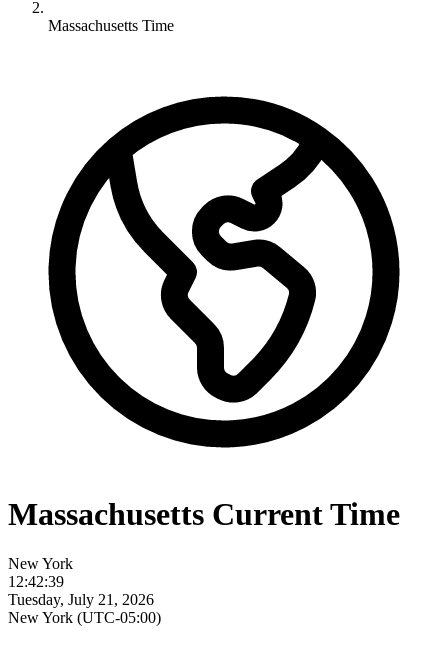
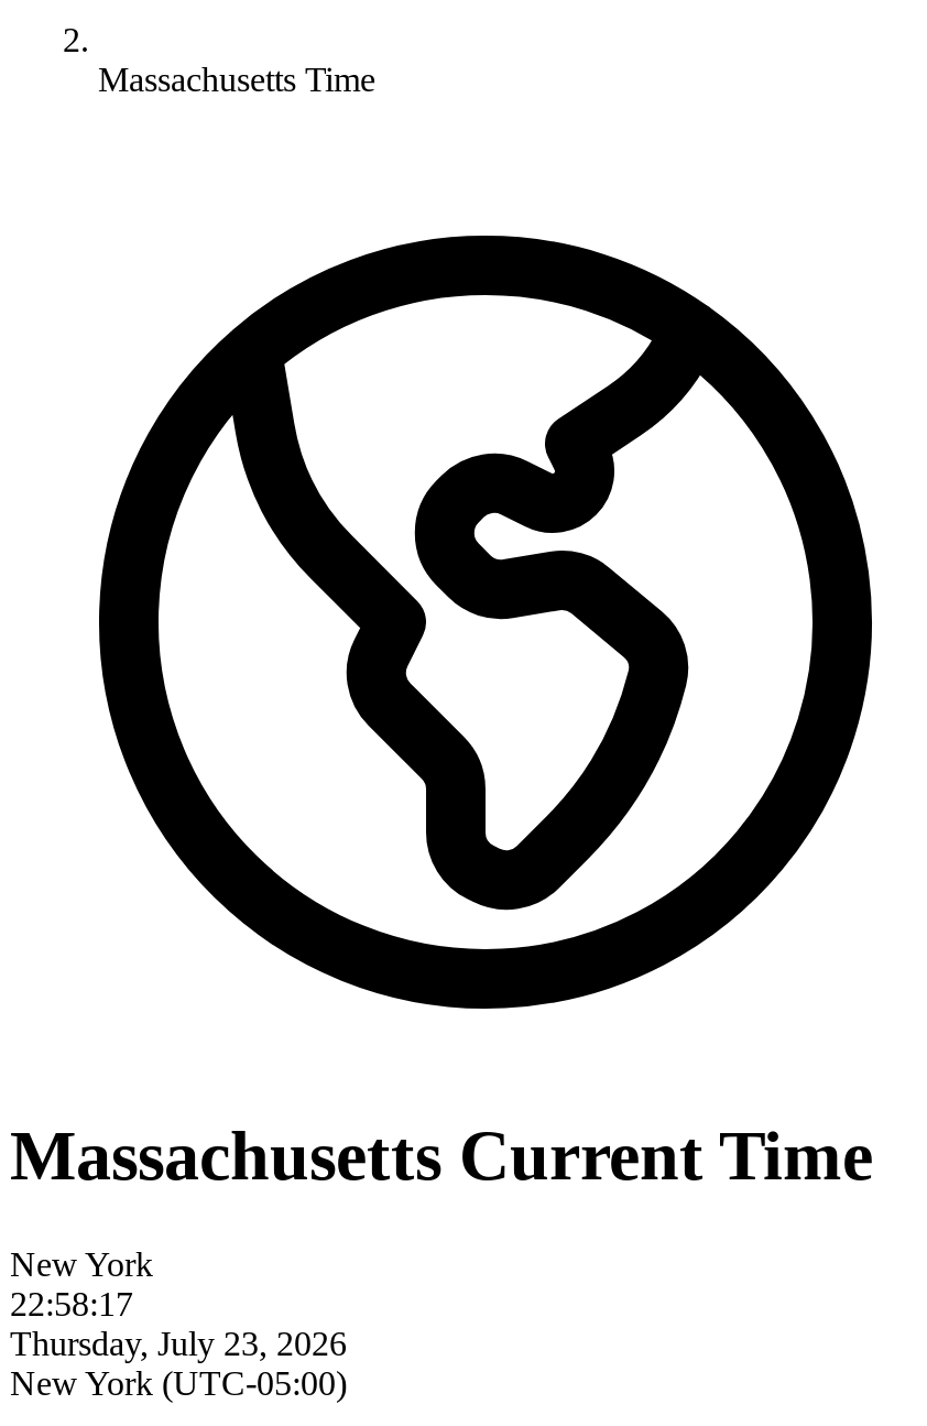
- 12:42:39
+ 22:58:17

- Tuesday, July 21, 2026
+ Thursday, July 23, 2026
